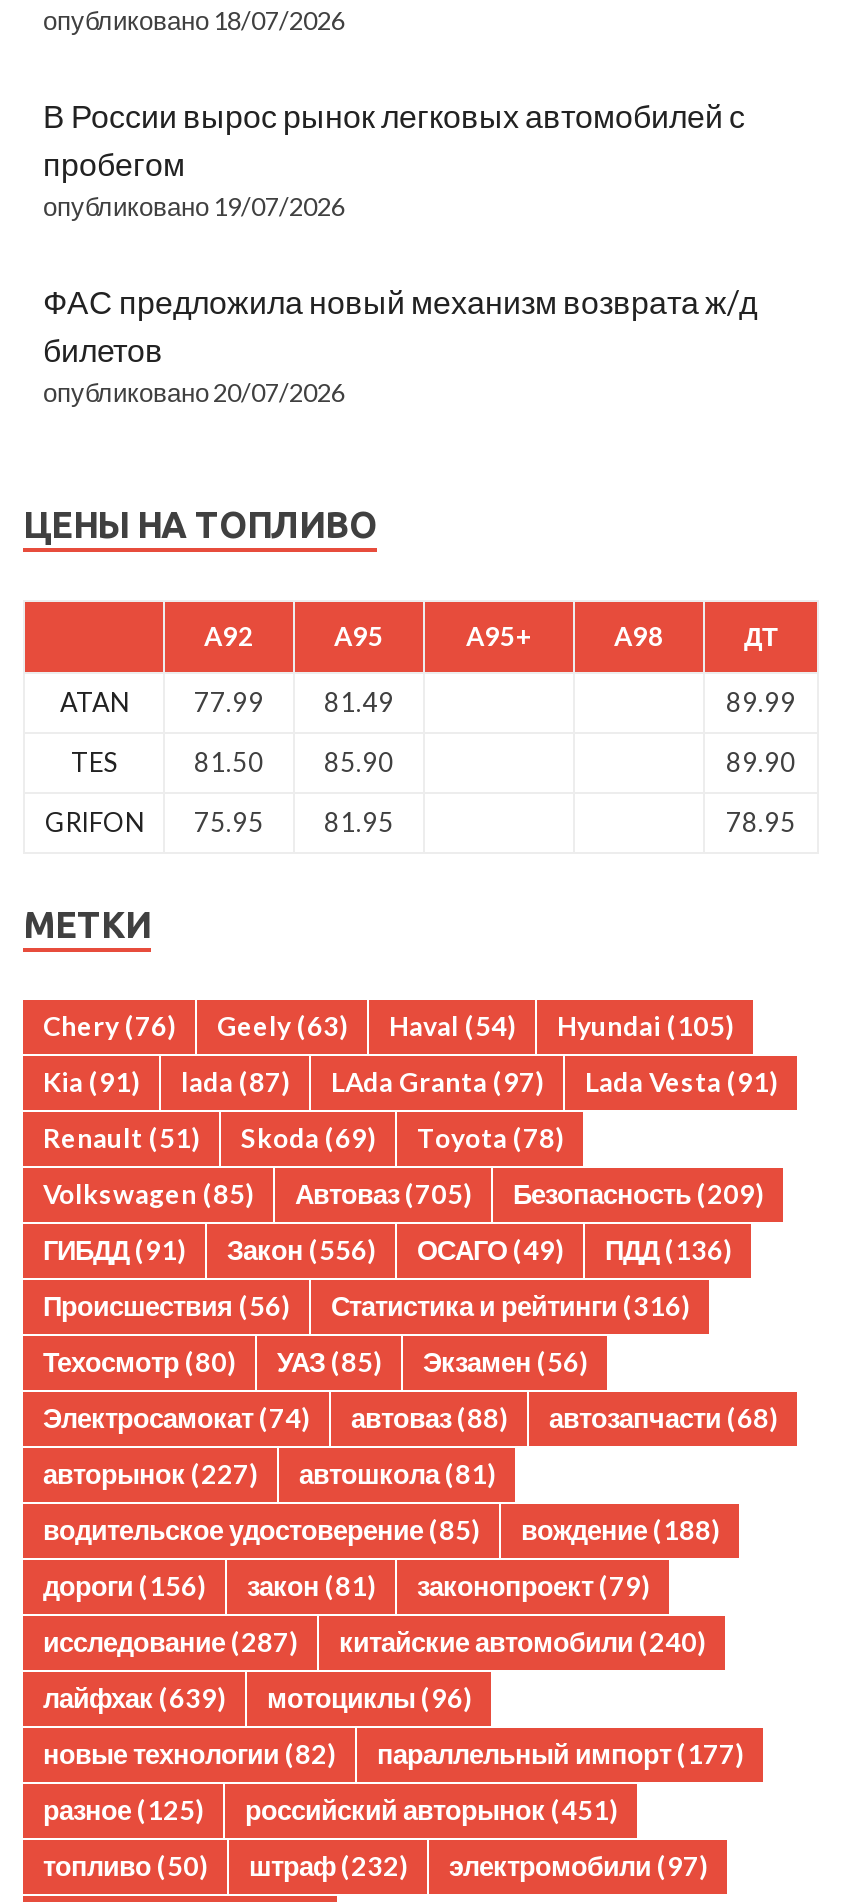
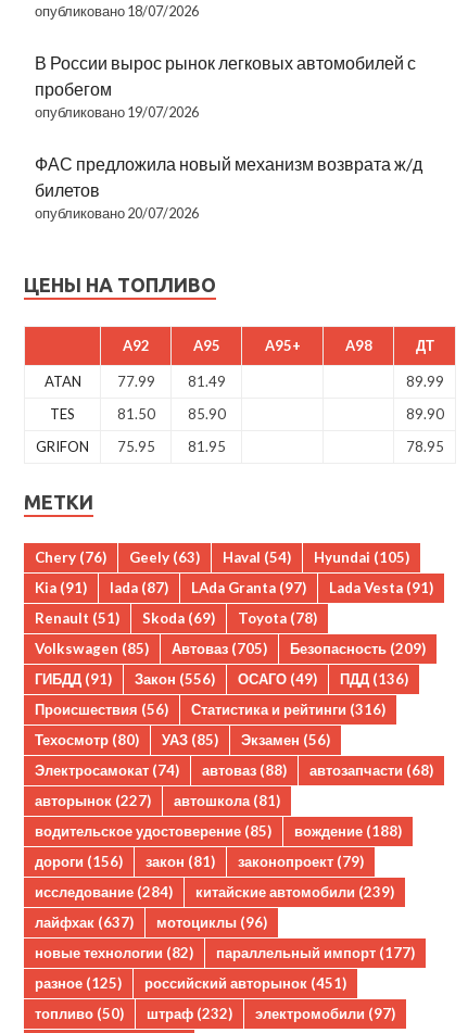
- исследование (287)
+ исследование (284)

- китайские автомобили (240)
+ китайские автомобили (239)

- лайфхак (639) мотоциклы (96)
+ лайфхак (637) мотоциклы (96)
